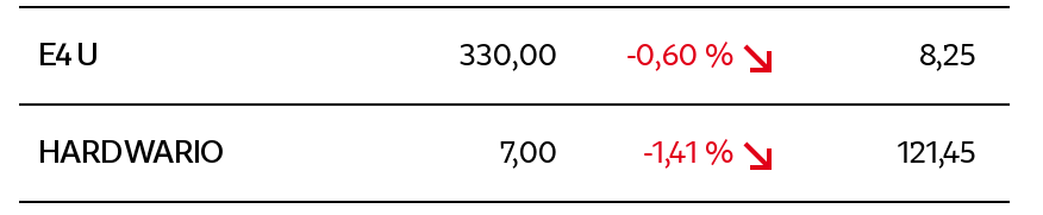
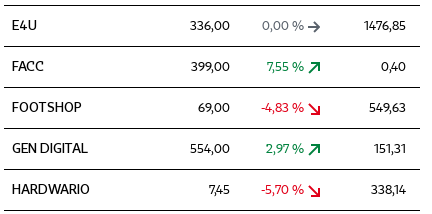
- 330,00
- -0,60 %
- 8,25
+ 336,00
+ 0,00 %
+ 1476,85
+ FACC
+ 399,00
+ 7,55 %
+ 0,40
+ FOOTSHOP
+ 69,00
+ -4,83 %
+ 549,63
+ GEN DIGITAL
+ 554,00
+ 2,97 %
+ 151,31

- 7,00
+ 7,45

- -1,41 %
+ -5,70 %

- 121,45
+ 338,14
